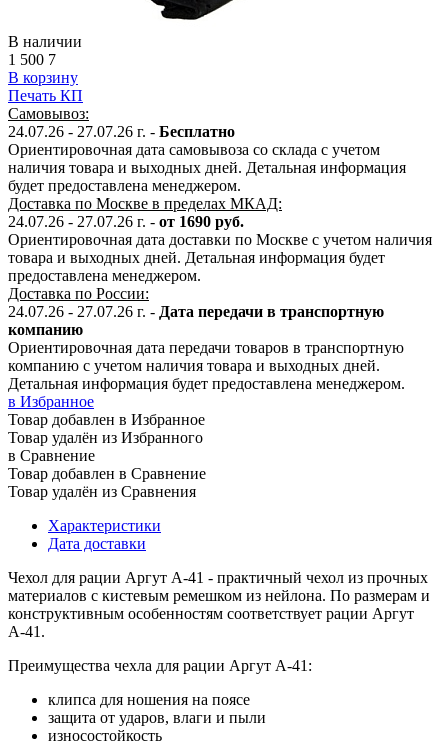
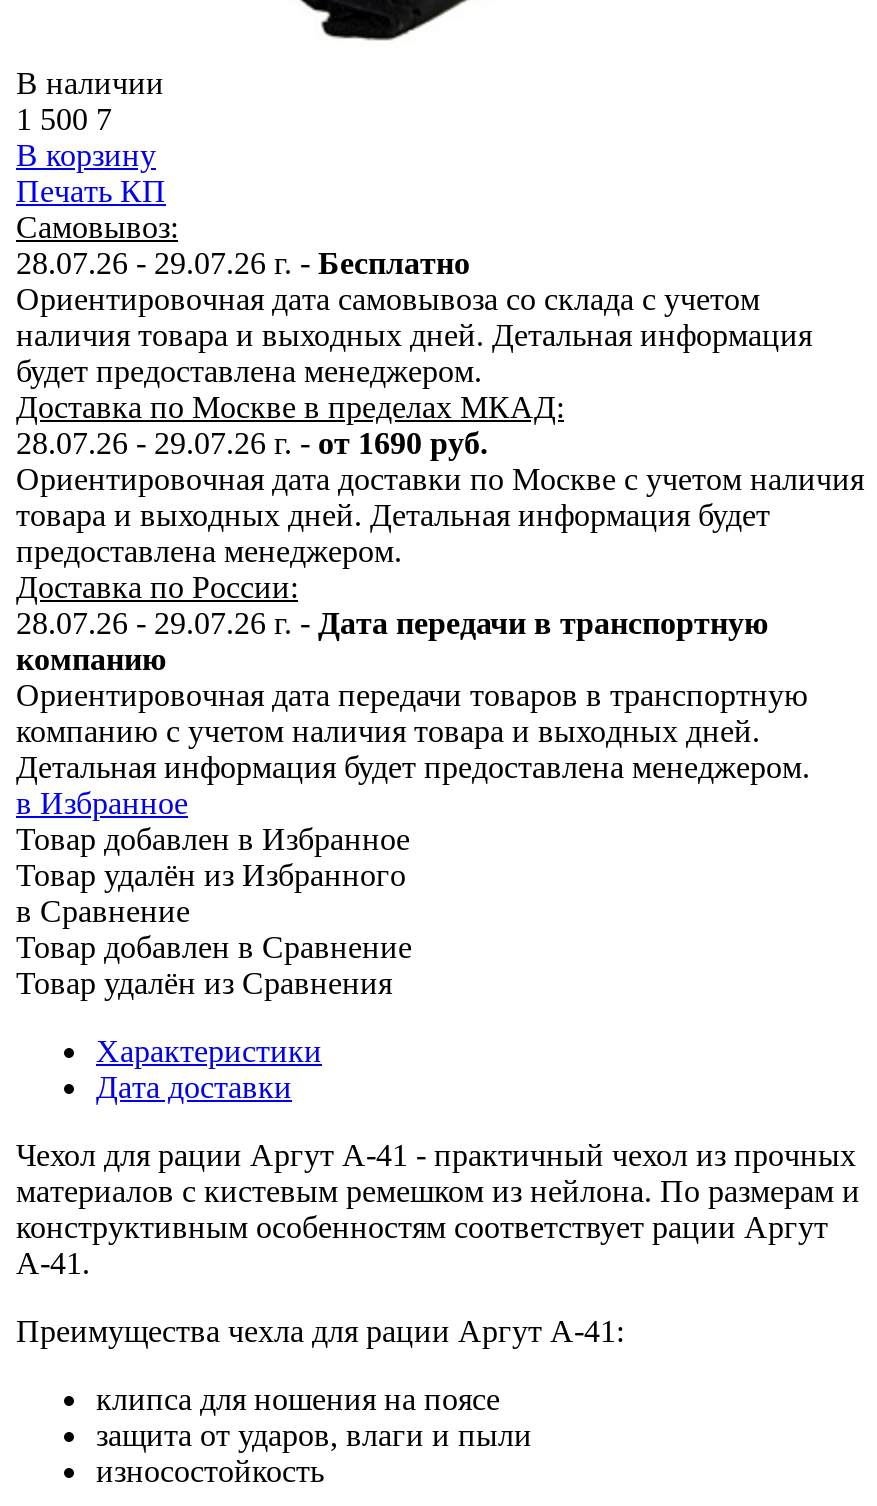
- 24.07.26 - 27.07.26 г. - Бесплатно
+ 28.07.26 - 29.07.26 г. - Бесплатно

- 24.07.26 - 27.07.26 г. - от 1690 руб.
+ 28.07.26 - 29.07.26 г. - от 1690 руб.

- 24.07.26 - 27.07.26 г. - Дата передачи в транспортную
+ 28.07.26 - 29.07.26 г. - Дата передачи в транспортную
